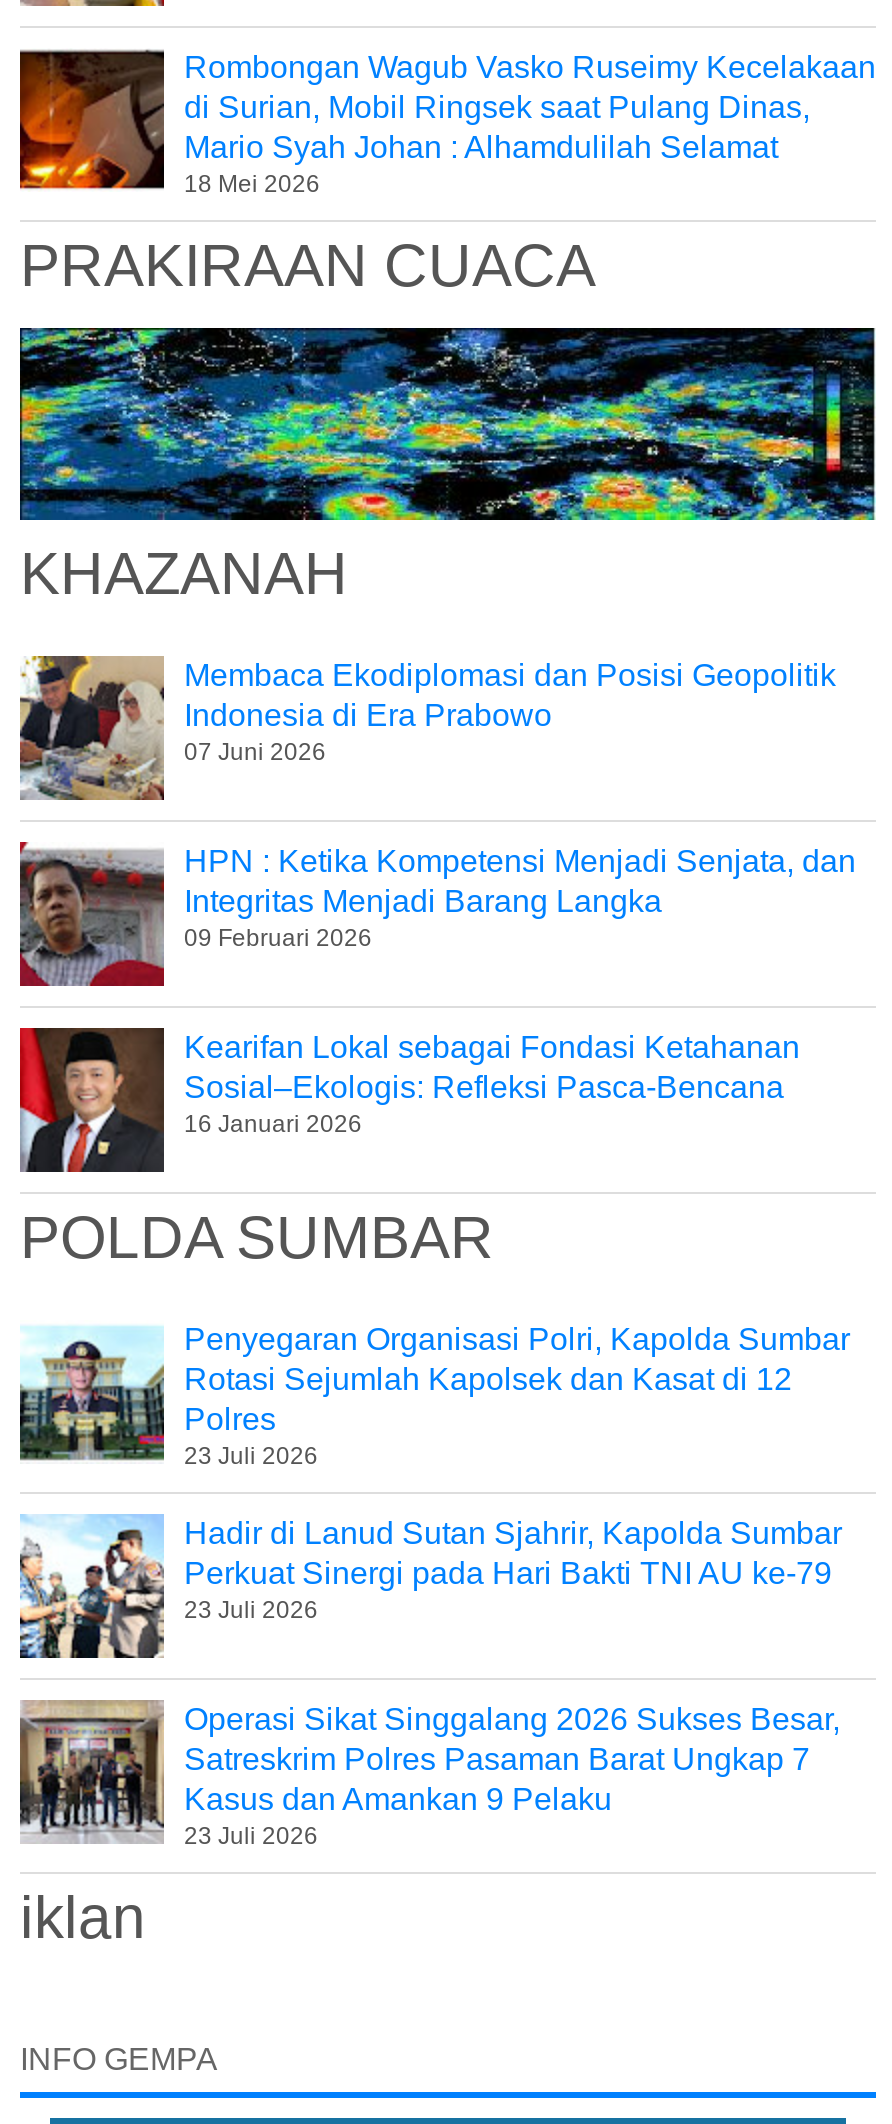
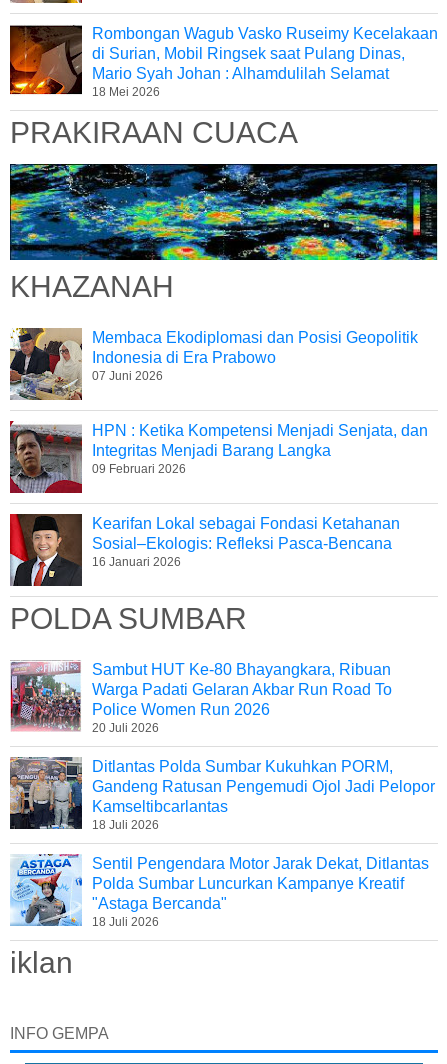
- [image]
- Penyegaran Organisasi Polri, Kapolda Sumbar
- Rotasi Sejumlah Kapolsek dan Kasat di 12
- Polres
- 23 Juli 2026
+ [image]
+ Sambut HUT Ke-80 Bhayangkara, Ribuan
+ Warga Padati Gelaran Akbar Run Road To
+ Police Women Run 2026
+ 20 Juli 2026

- [image]
- Hadir di Lanud Sutan Sjahrir, Kapolda Sumbar
- Perkuat Sinergi pada Hari Bakti TNI AU ke-79
- 23 Juli 2026
+ [image]
+ Ditlantas Polda Sumbar Kukuhkan PORM,
+ Gandeng Ratusan Pengemudi Ojol Jadi Pelopor
+ Kamseltibcarlantas
+ 18 Juli 2026

- [image]
- Operasi Sikat Singgalang 2026 Sukses Besar,
- Satreskrim Polres Pasaman Barat Ungkap 7
- Kasus dan Amankan 9 Pelaku
- 23 Juli 2026
+ [image]
+ Sentil Pengendara Motor Jarak Dekat, Ditlantas
+ Polda Sumbar Luncurkan Kampanye Kreatif
+ "Astaga Bercanda"
+ 18 Juli 2026
